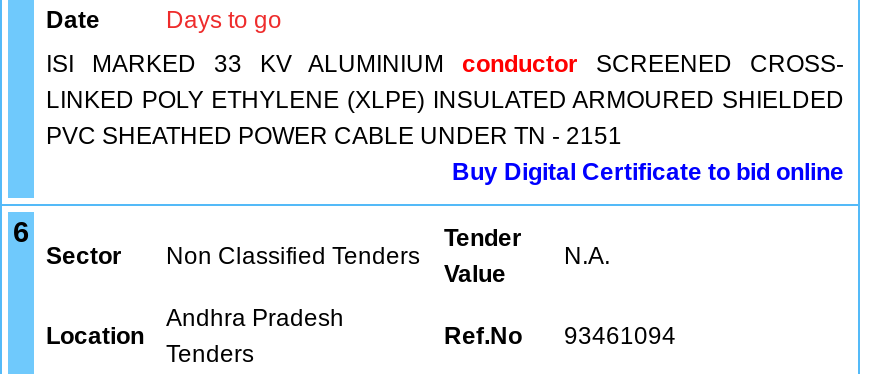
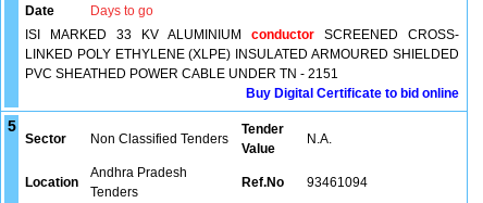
- 6
+ 5
